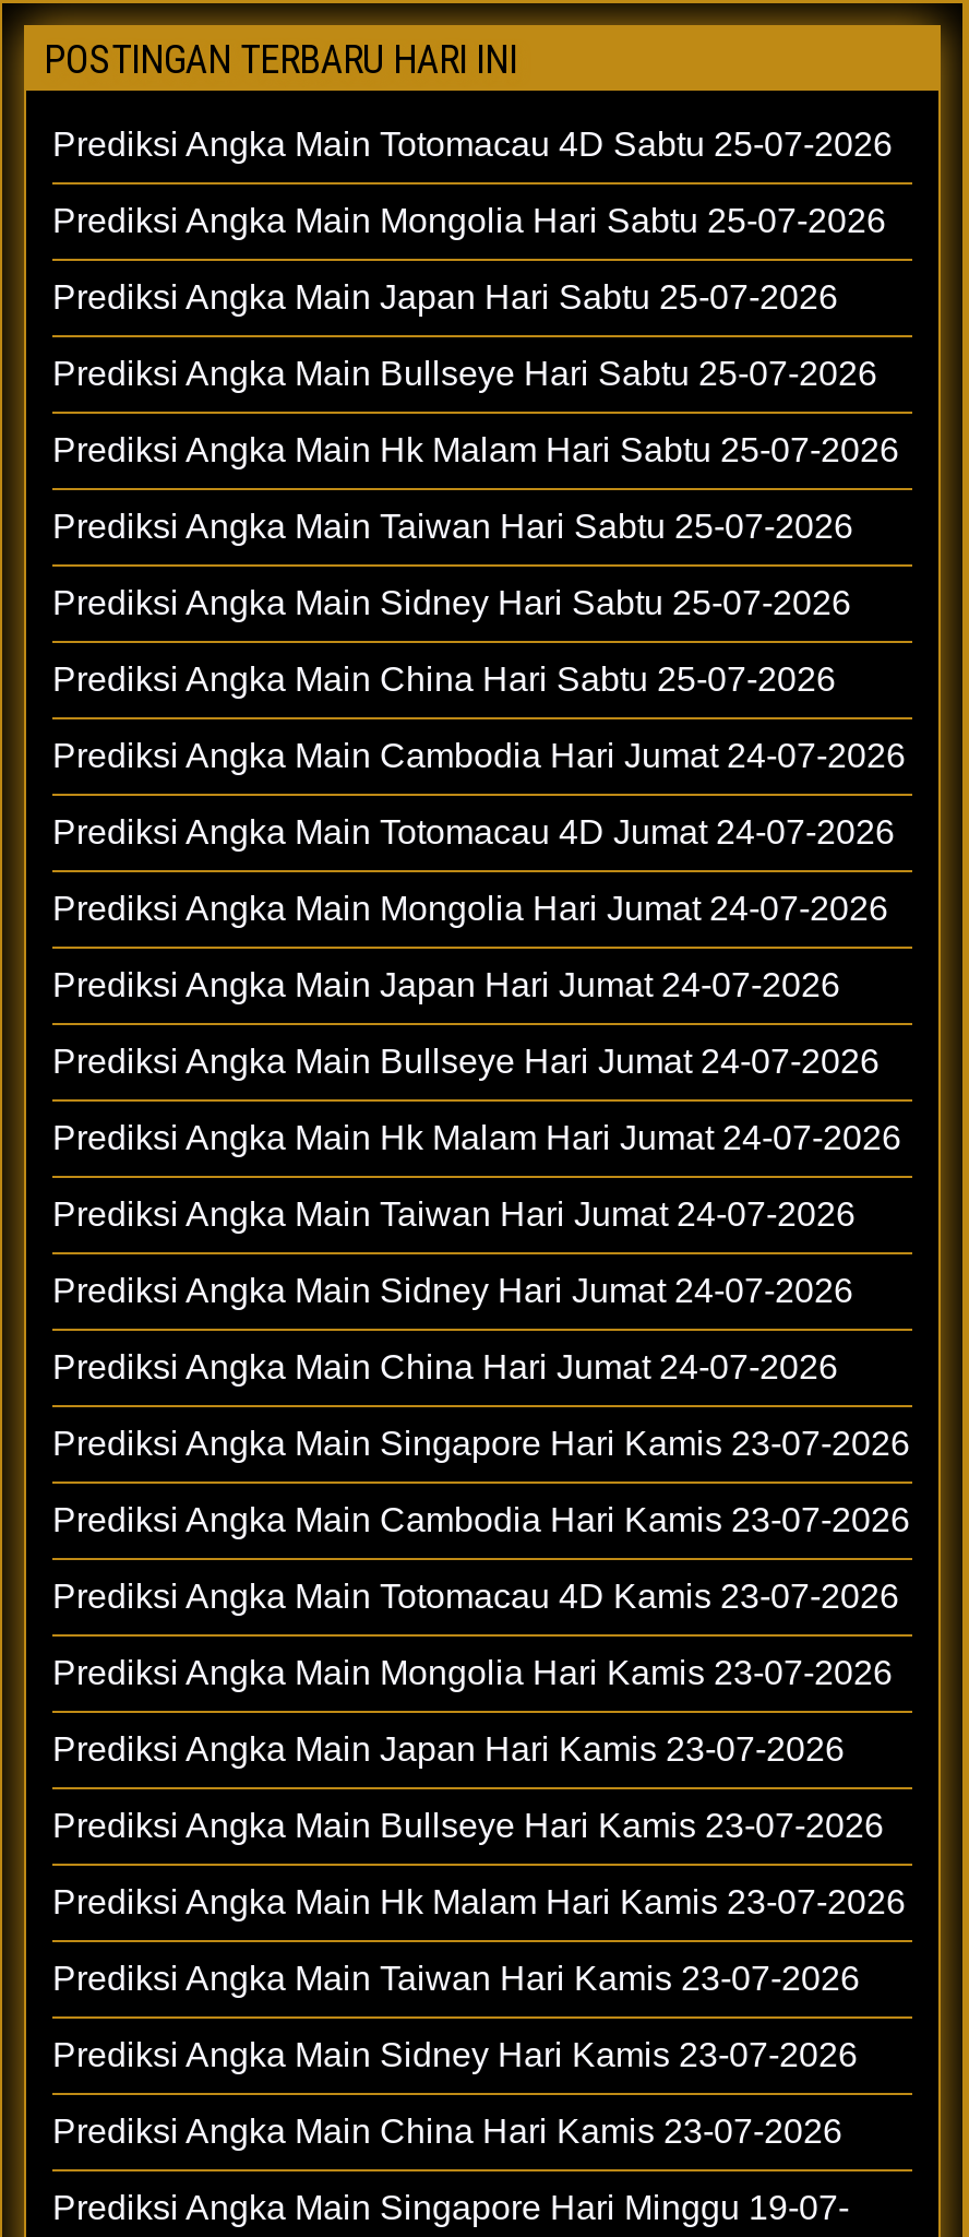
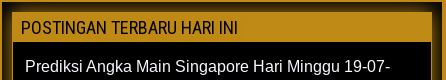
- Prediksi Angka Main Totomacau 4D Sabtu 25-07-2026
- Prediksi Angka Main Mongolia Hari Sabtu 25-07-2026
- Prediksi Angka Main Japan Hari Sabtu 25-07-2026
- Prediksi Angka Main Bullseye Hari Sabtu 25-07-2026
- Prediksi Angka Main Hk Malam Hari Sabtu 25-07-2026
- Prediksi Angka Main Taiwan Hari Sabtu 25-07-2026
- Prediksi Angka Main Sidney Hari Sabtu 25-07-2026
- Prediksi Angka Main China Hari Sabtu 25-07-2026
- Prediksi Angka Main Cambodia Hari Jumat 24-07-2026
- Prediksi Angka Main Totomacau 4D Jumat 24-07-2026
- Prediksi Angka Main Mongolia Hari Jumat 24-07-2026
- Prediksi Angka Main Japan Hari Jumat 24-07-2026
- Prediksi Angka Main Bullseye Hari Jumat 24-07-2026
- Prediksi Angka Main Hk Malam Hari Jumat 24-07-2026
- Prediksi Angka Main Taiwan Hari Jumat 24-07-2026
- Prediksi Angka Main Sidney Hari Jumat 24-07-2026
- Prediksi Angka Main China Hari Jumat 24-07-2026
- Prediksi Angka Main Singapore Hari Kamis 23-07-2026
- Prediksi Angka Main Cambodia Hari Kamis 23-07-2026
- Prediksi Angka Main Totomacau 4D Kamis 23-07-2026
- Prediksi Angka Main Mongolia Hari Kamis 23-07-2026
- Prediksi Angka Main Japan Hari Kamis 23-07-2026
- Prediksi Angka Main Bullseye Hari Kamis 23-07-2026
- Prediksi Angka Main Hk Malam Hari Kamis 23-07-2026
- Prediksi Angka Main Taiwan Hari Kamis 23-07-2026
- Prediksi Angka Main Sidney Hari Kamis 23-07-2026
- Prediksi Angka Main China Hari Kamis 23-07-2026
